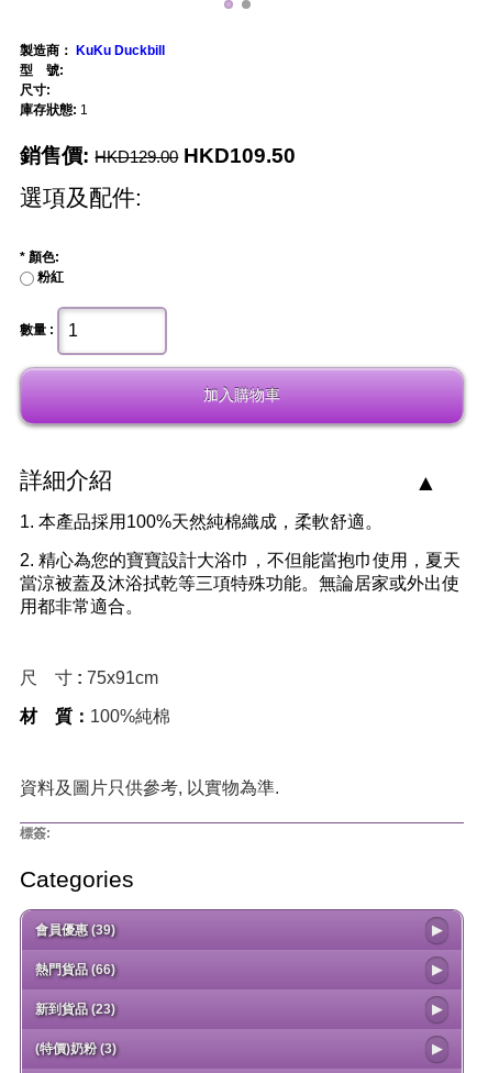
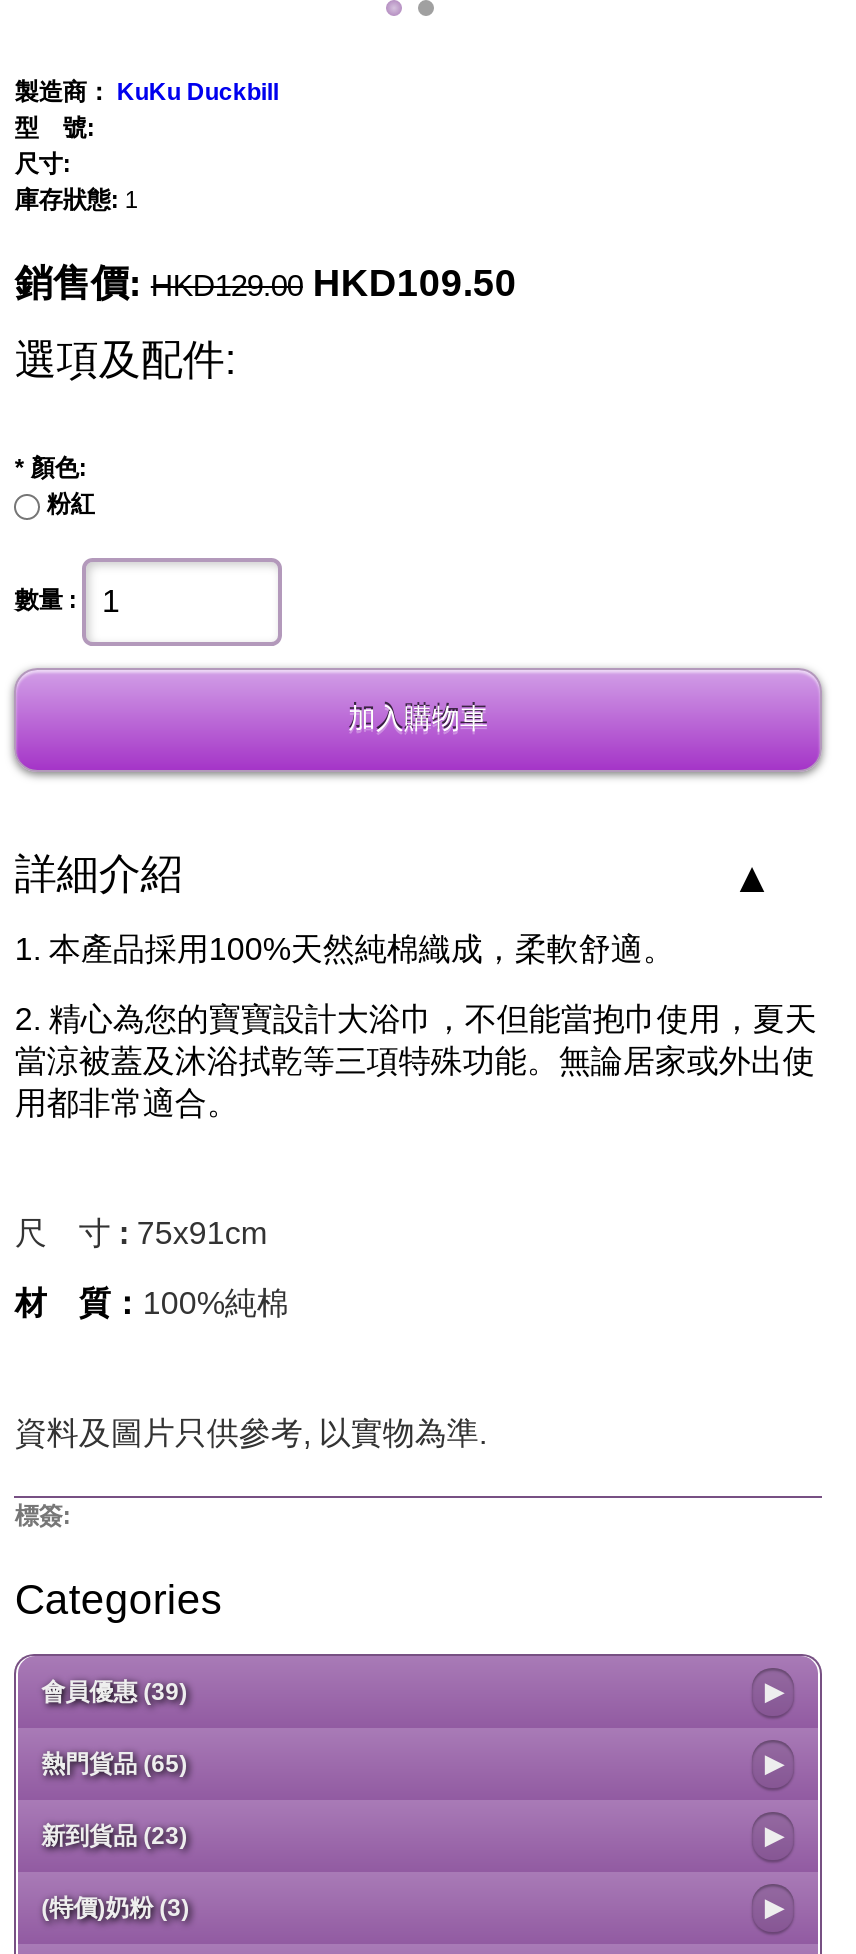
- 熱門貨品 (66)
+ 熱門貨品 (65)
